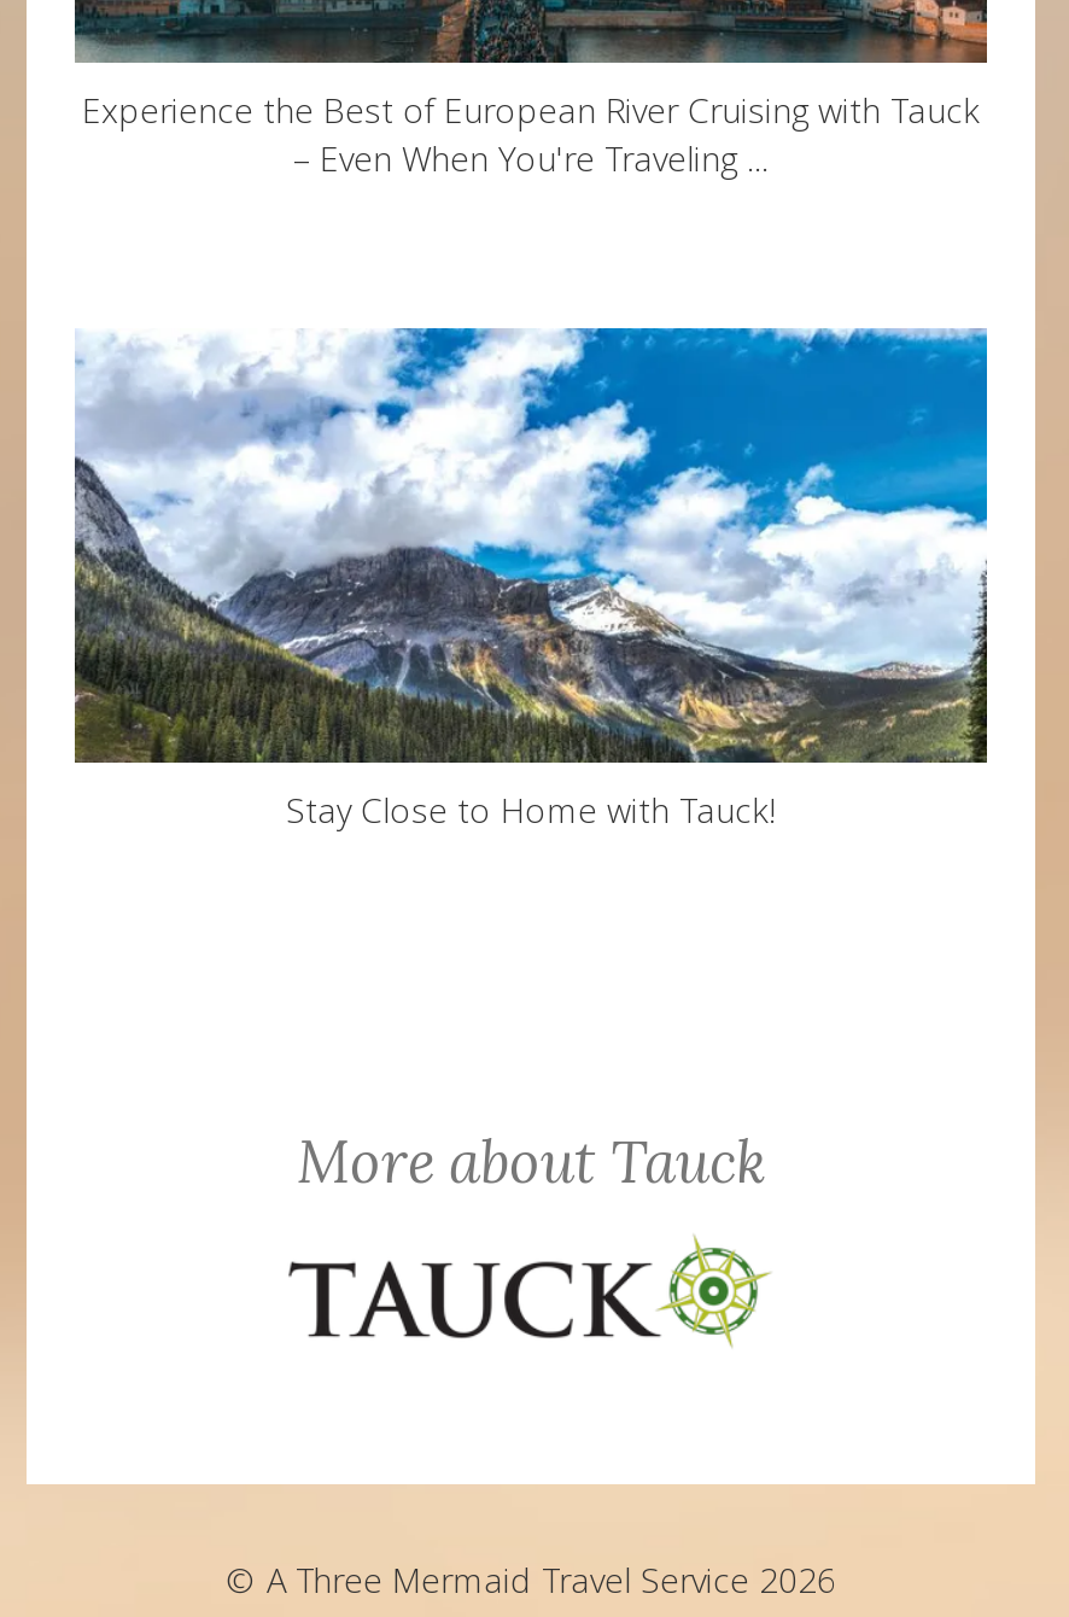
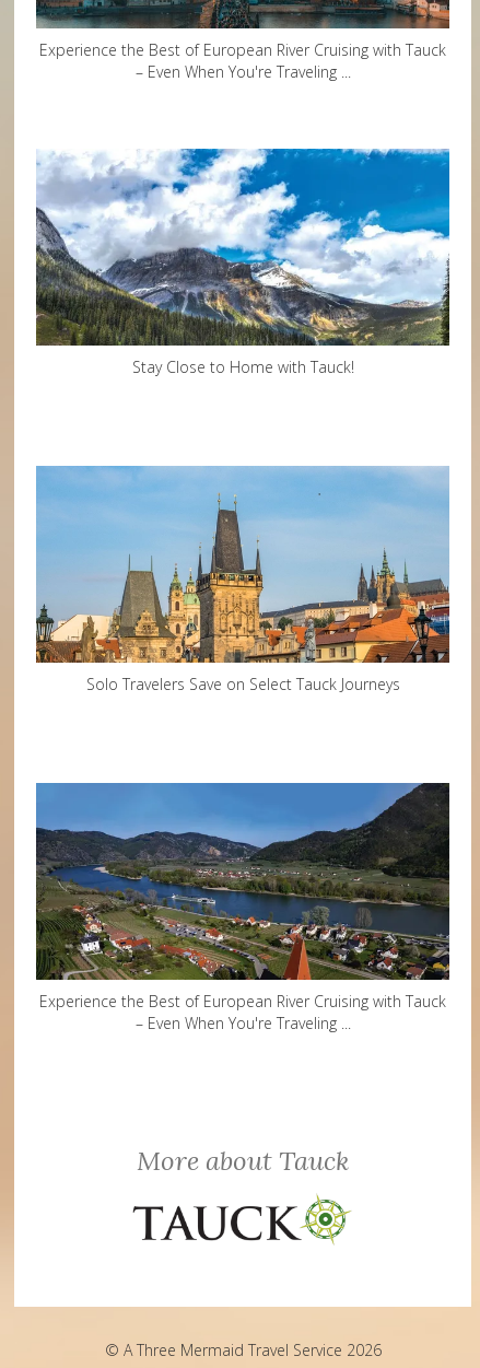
+ [image]
+ Solo Travelers Save on Select Tauck Journeys

+ [image]
+ Experience the Best of European River Cruising with Tauck
+ – Even When You're Traveling ...
